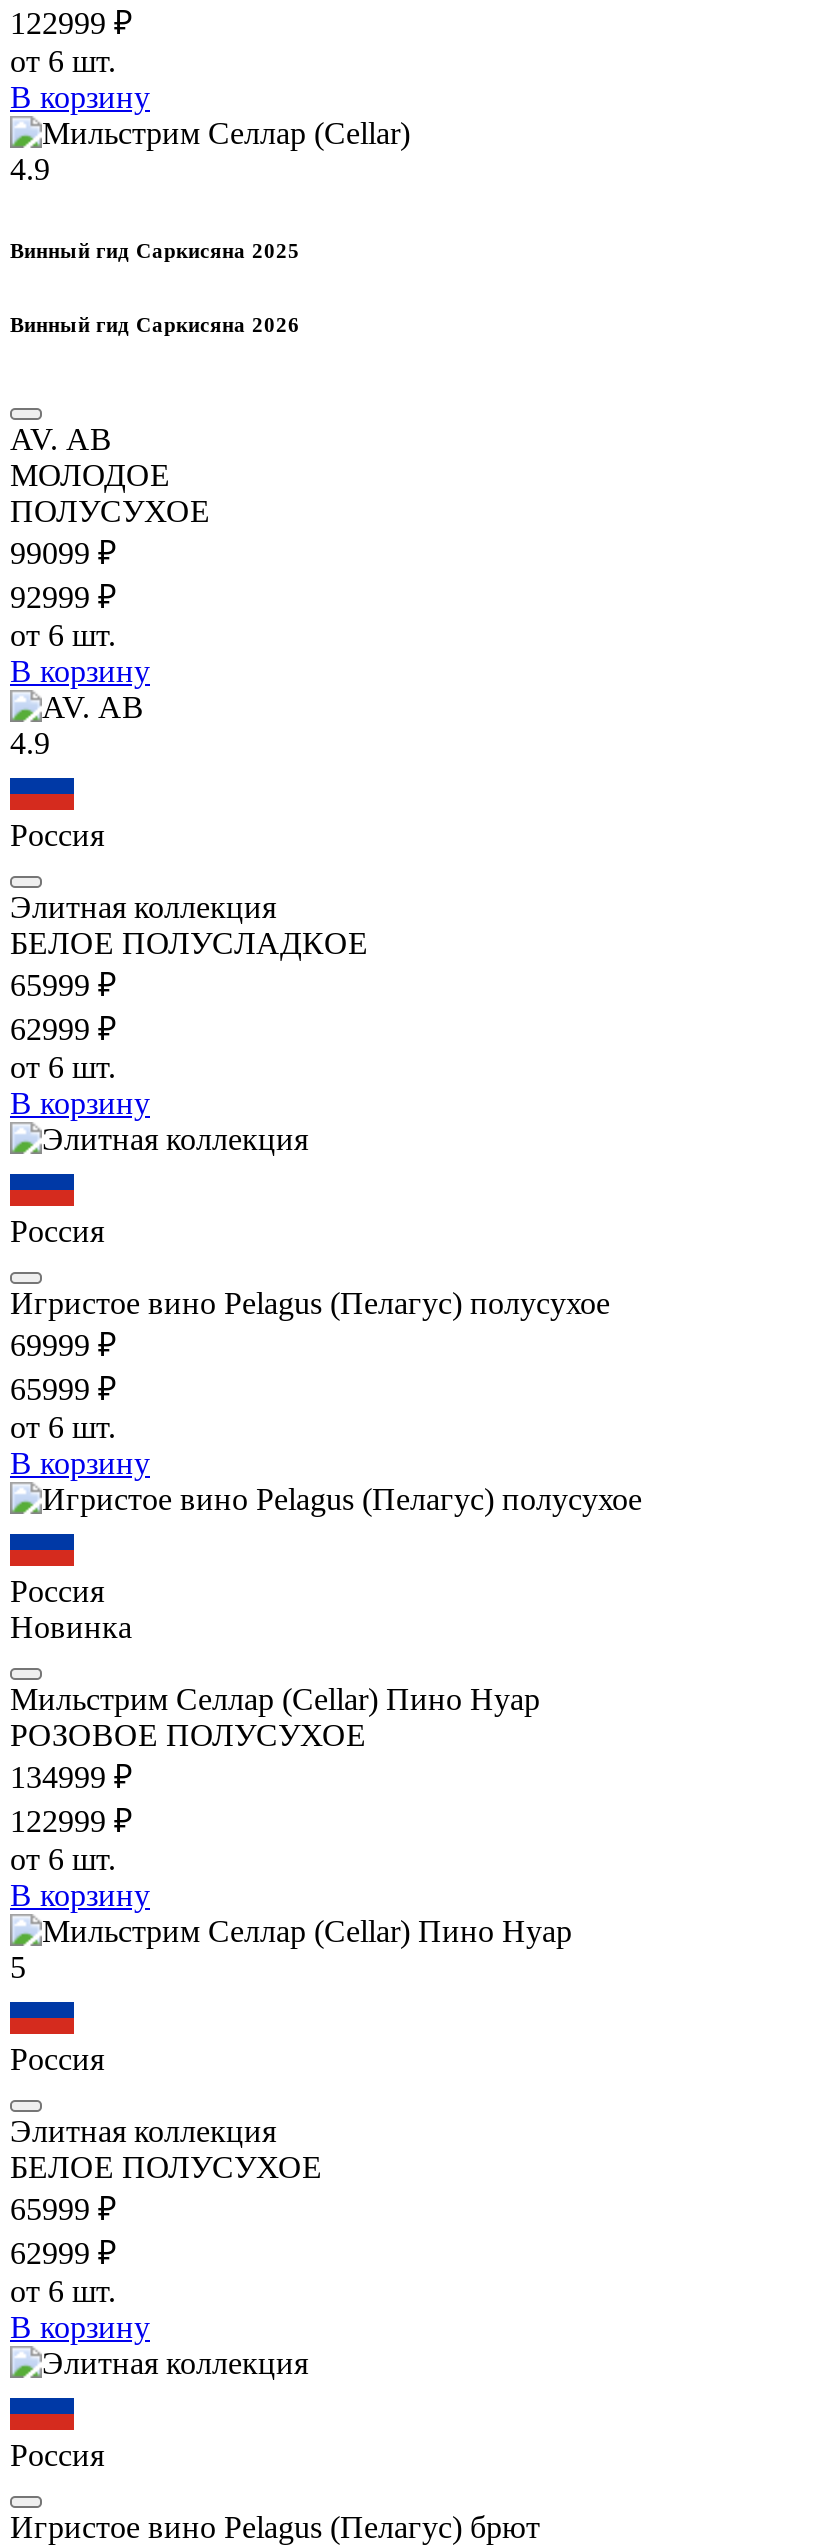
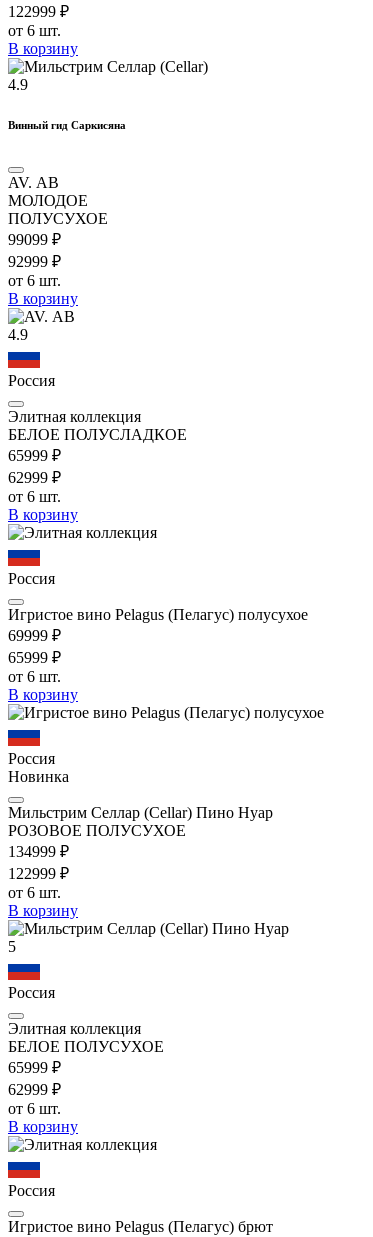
- Винный гид Саркисяна 2025
- Винный гид Саркисяна 2026
+ Винный гид Саркисяна
